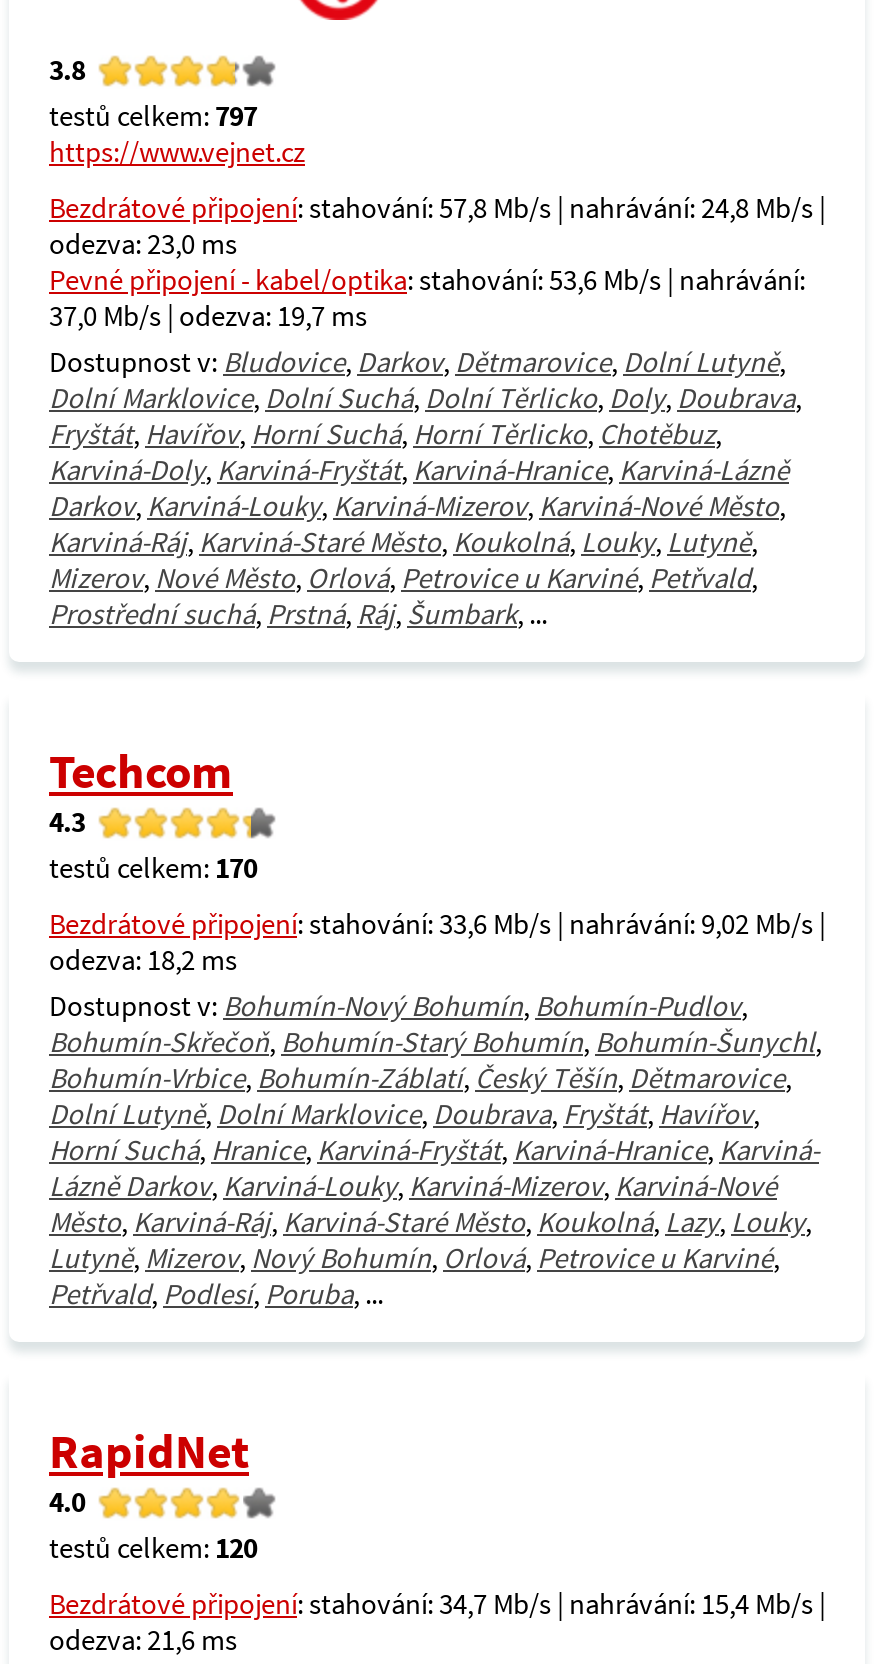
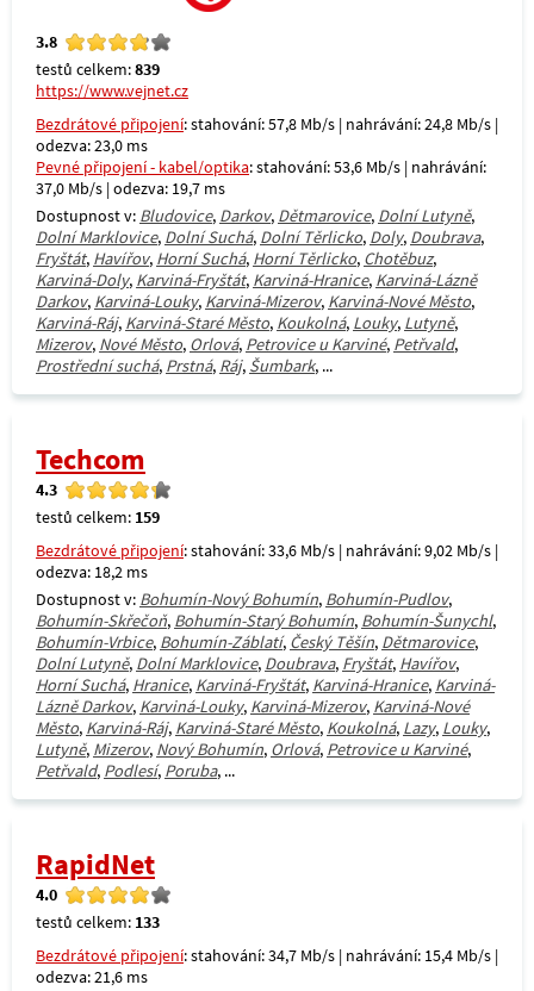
- testů celkem: 797
+ testů celkem: 839

- testů celkem: 170
+ testů celkem: 159

- testů celkem: 120
+ testů celkem: 133
